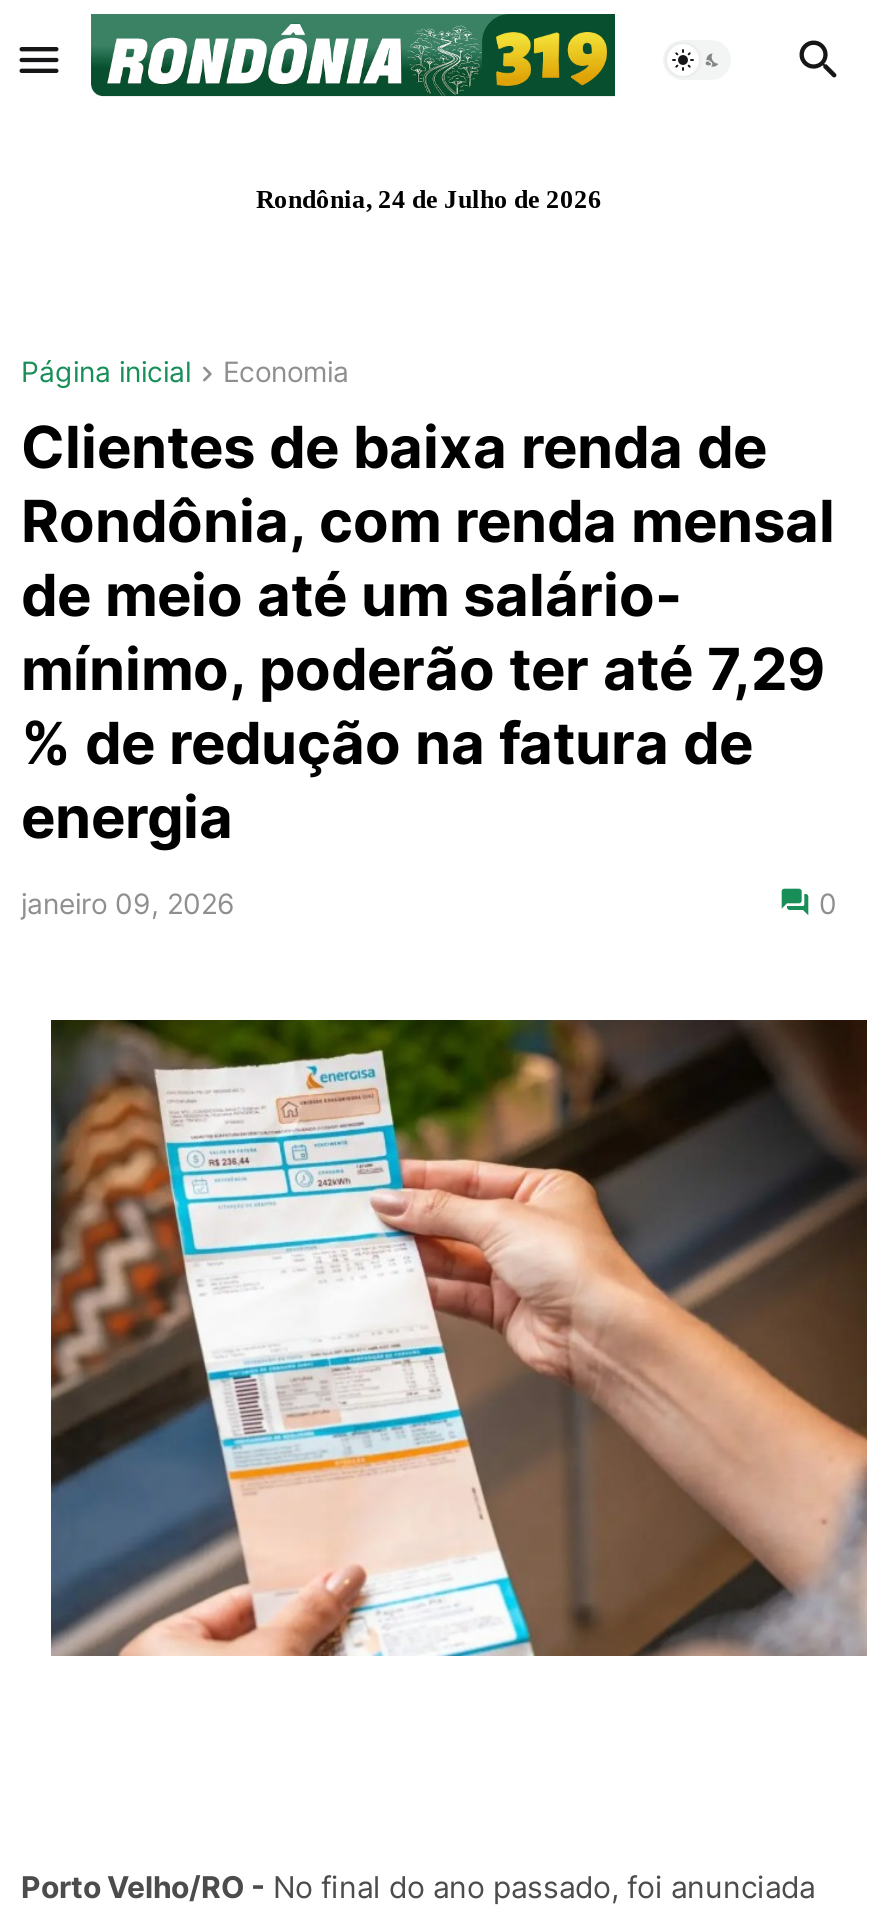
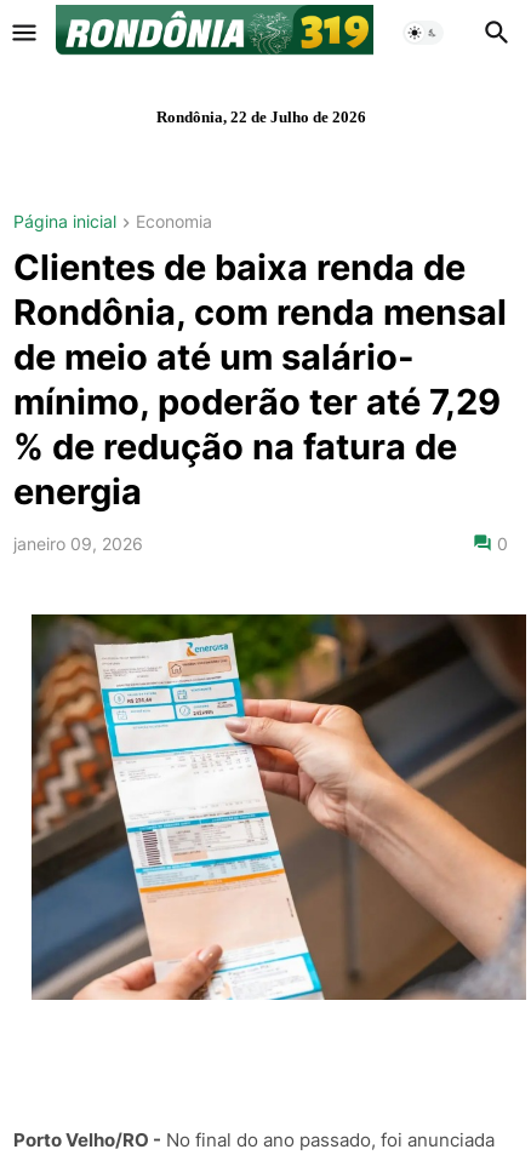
- Rondônia, 24 de Julho de 2026
+ Rondônia, 22 de Julho de 2026
